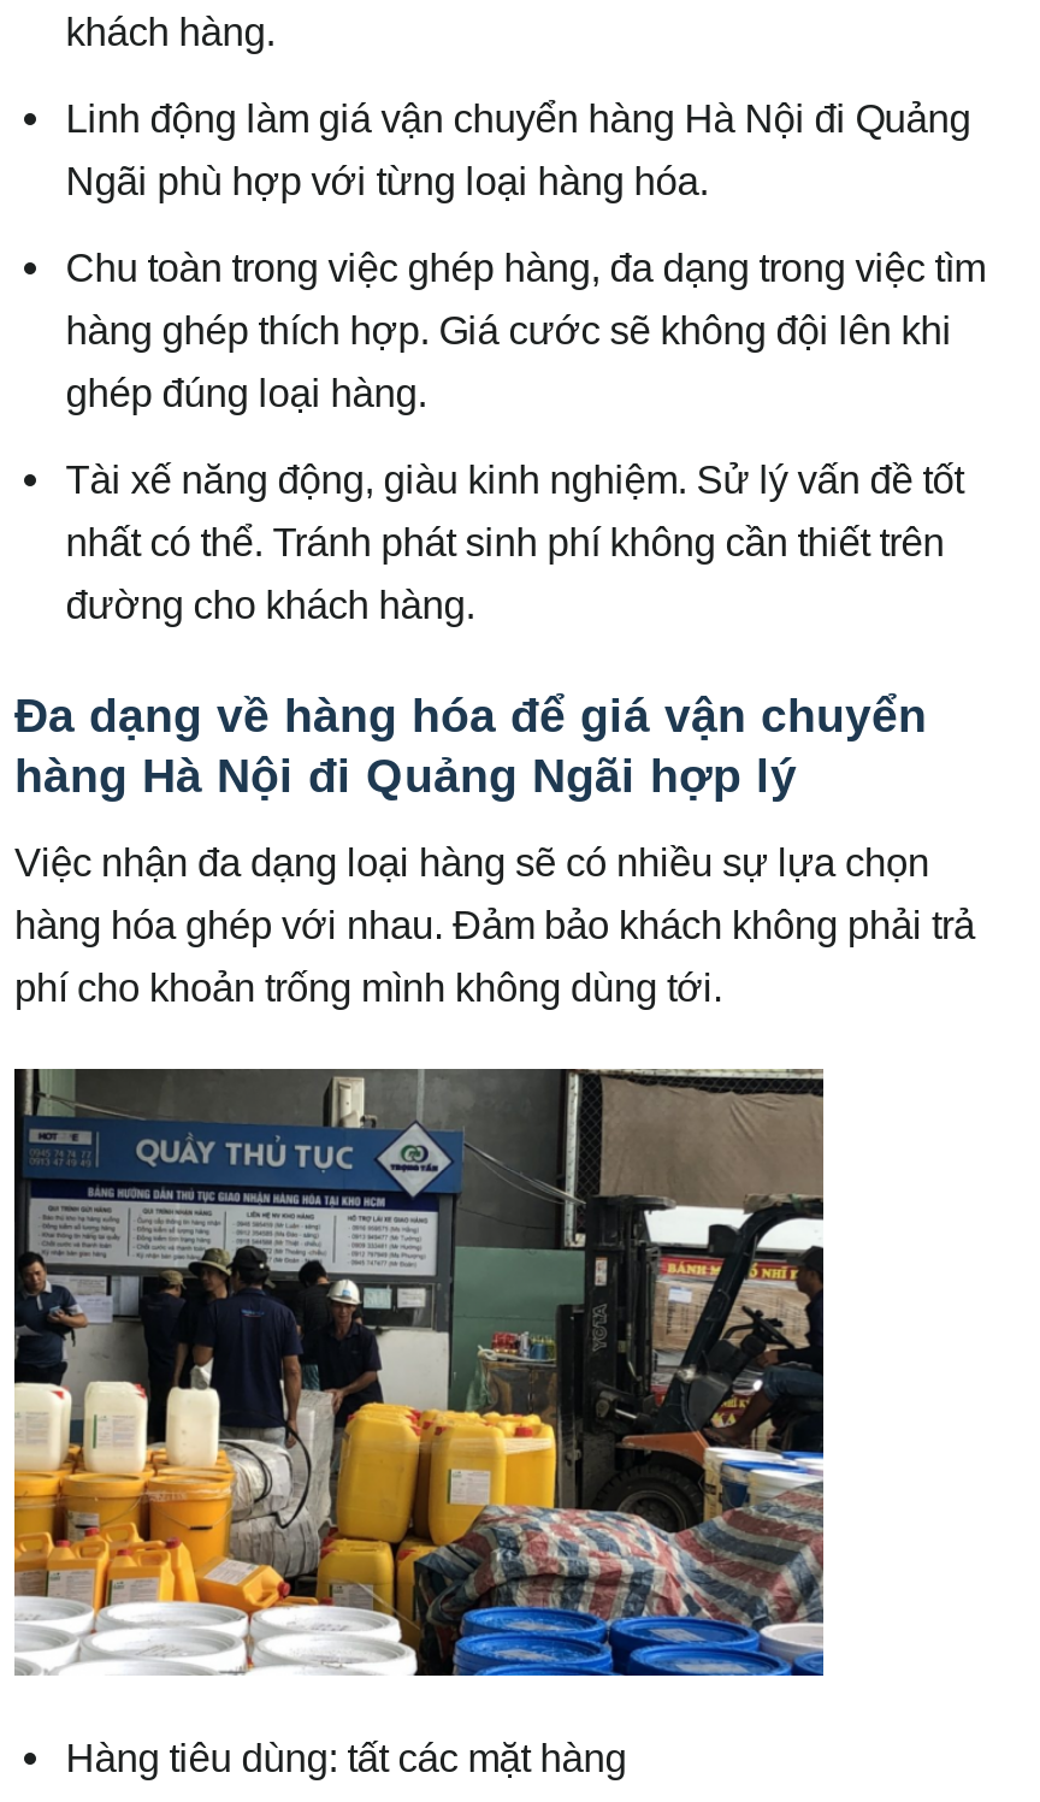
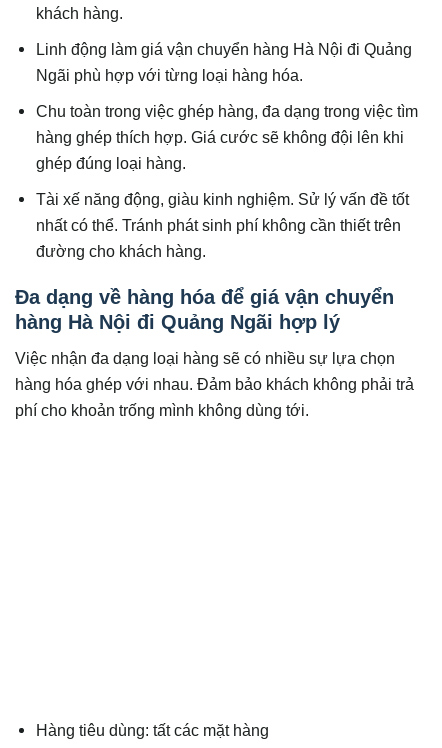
- [image]
